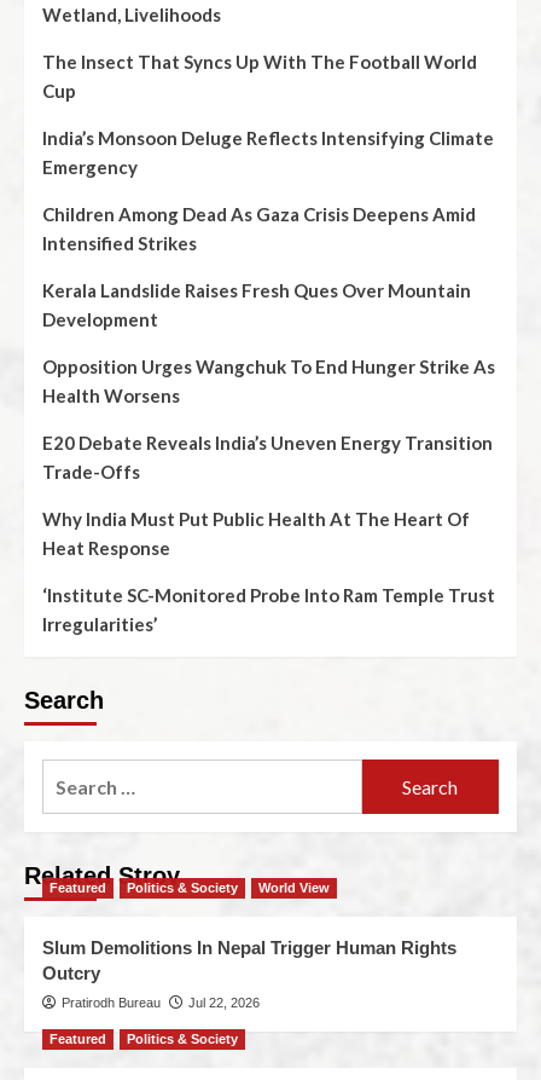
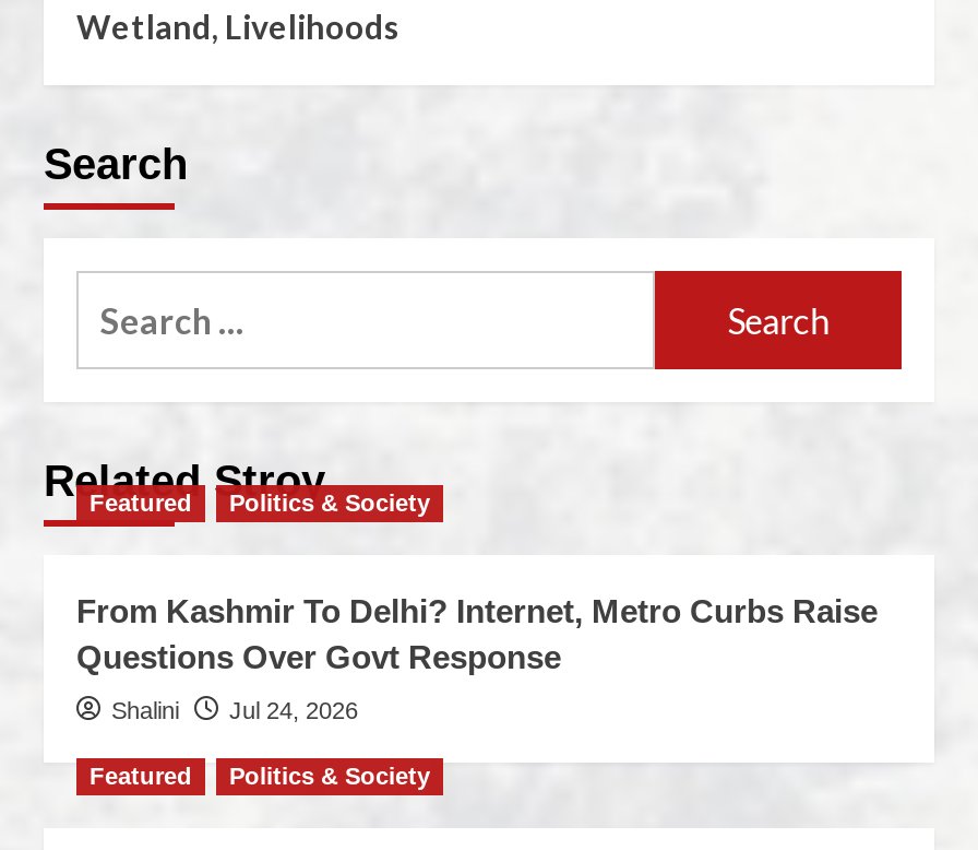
- The Insect That Syncs Up With The Football World
- Cup
- India’s Monsoon Deluge Reflects Intensifying Climate
- Emergency
- Children Among Dead As Gaza Crisis Deepens Amid
- Intensified Strikes
- Kerala Landslide Raises Fresh Ques Over Mountain
- Development
- Opposition Urges Wangchuk To End Hunger Strike As
- Health Worsens
- E20 Debate Reveals India’s Uneven Energy Transition
- Trade-Offs
- Why India Must Put Public Health At The Heart Of
- Heat Response
- ‘Institute SC-Monitored Probe Into Ram Temple Trust
- Irregularities’

- World View
- Slum Demolitions In Nepal Trigger Human Rights
- Outcry
- Pratirodh Bureau
- Jul 22, 2026
+ From Kashmir To Delhi? Internet, Metro Curbs Raise
+ Questions Over Govt Response
+ Shalini
+ Jul 24, 2026
